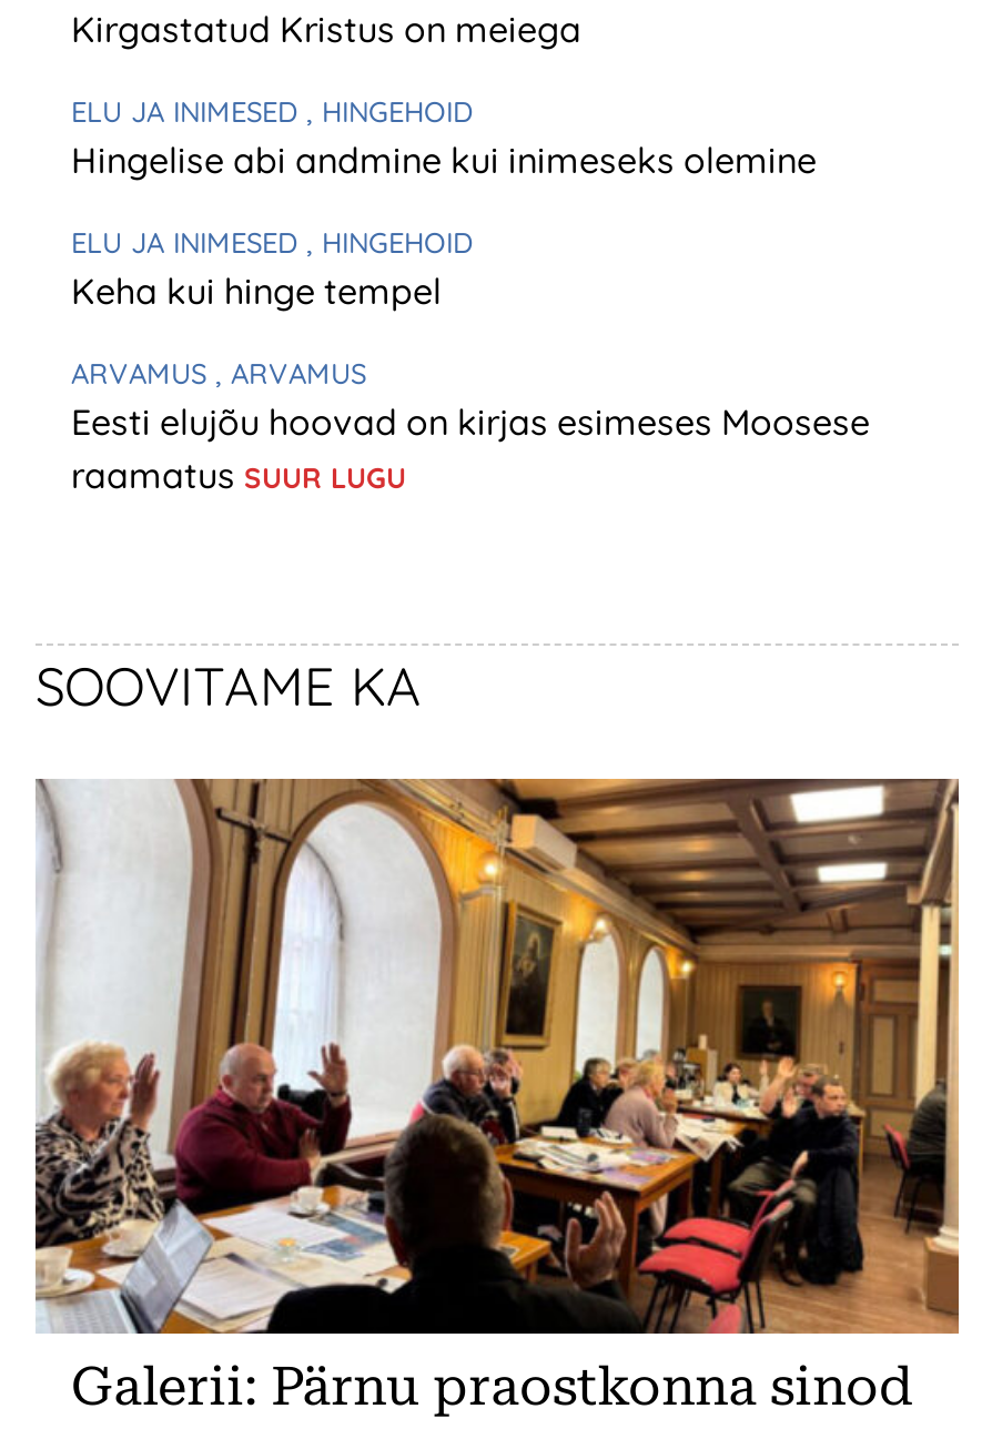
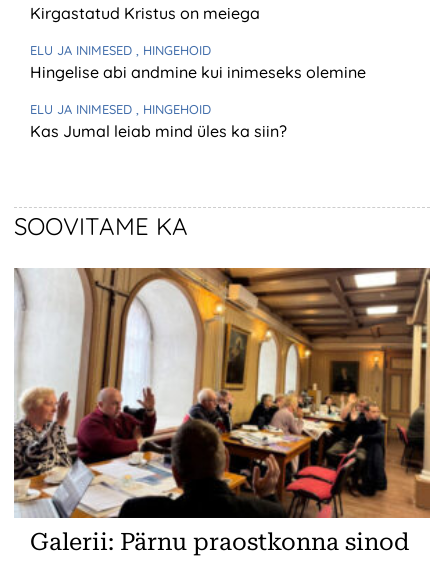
- Keha kui hinge tempel
- ARVAMUS, ARVAMUS
- Eesti elujõu hoovad on kirjas esimeses Moosese
- raamatus SUUR LUGU
+ Kas Jumal leiab mind üles ka siin?
